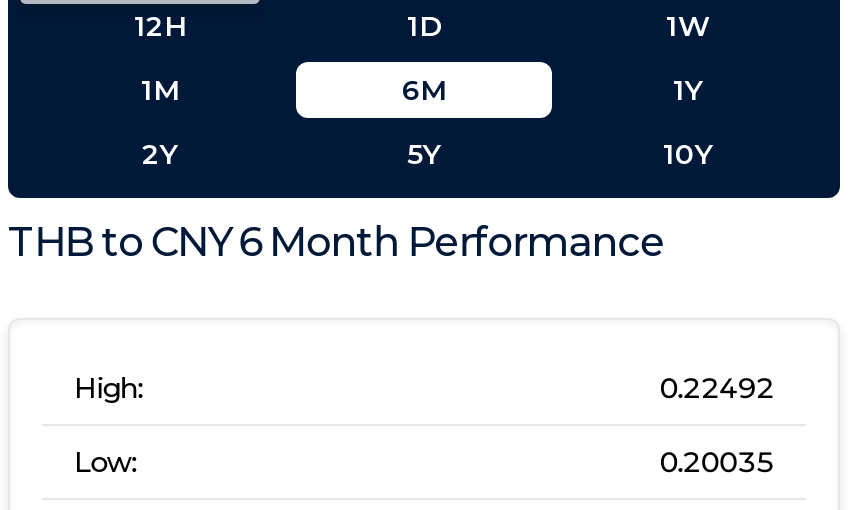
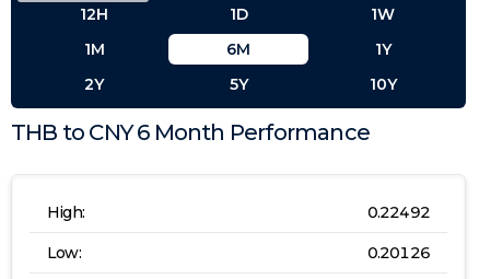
- 0.20035
+ 0.20126
